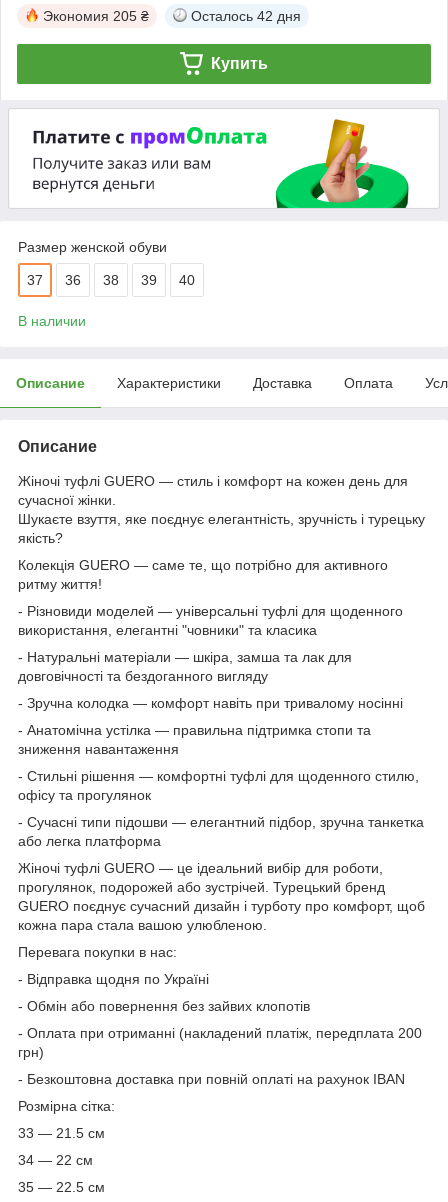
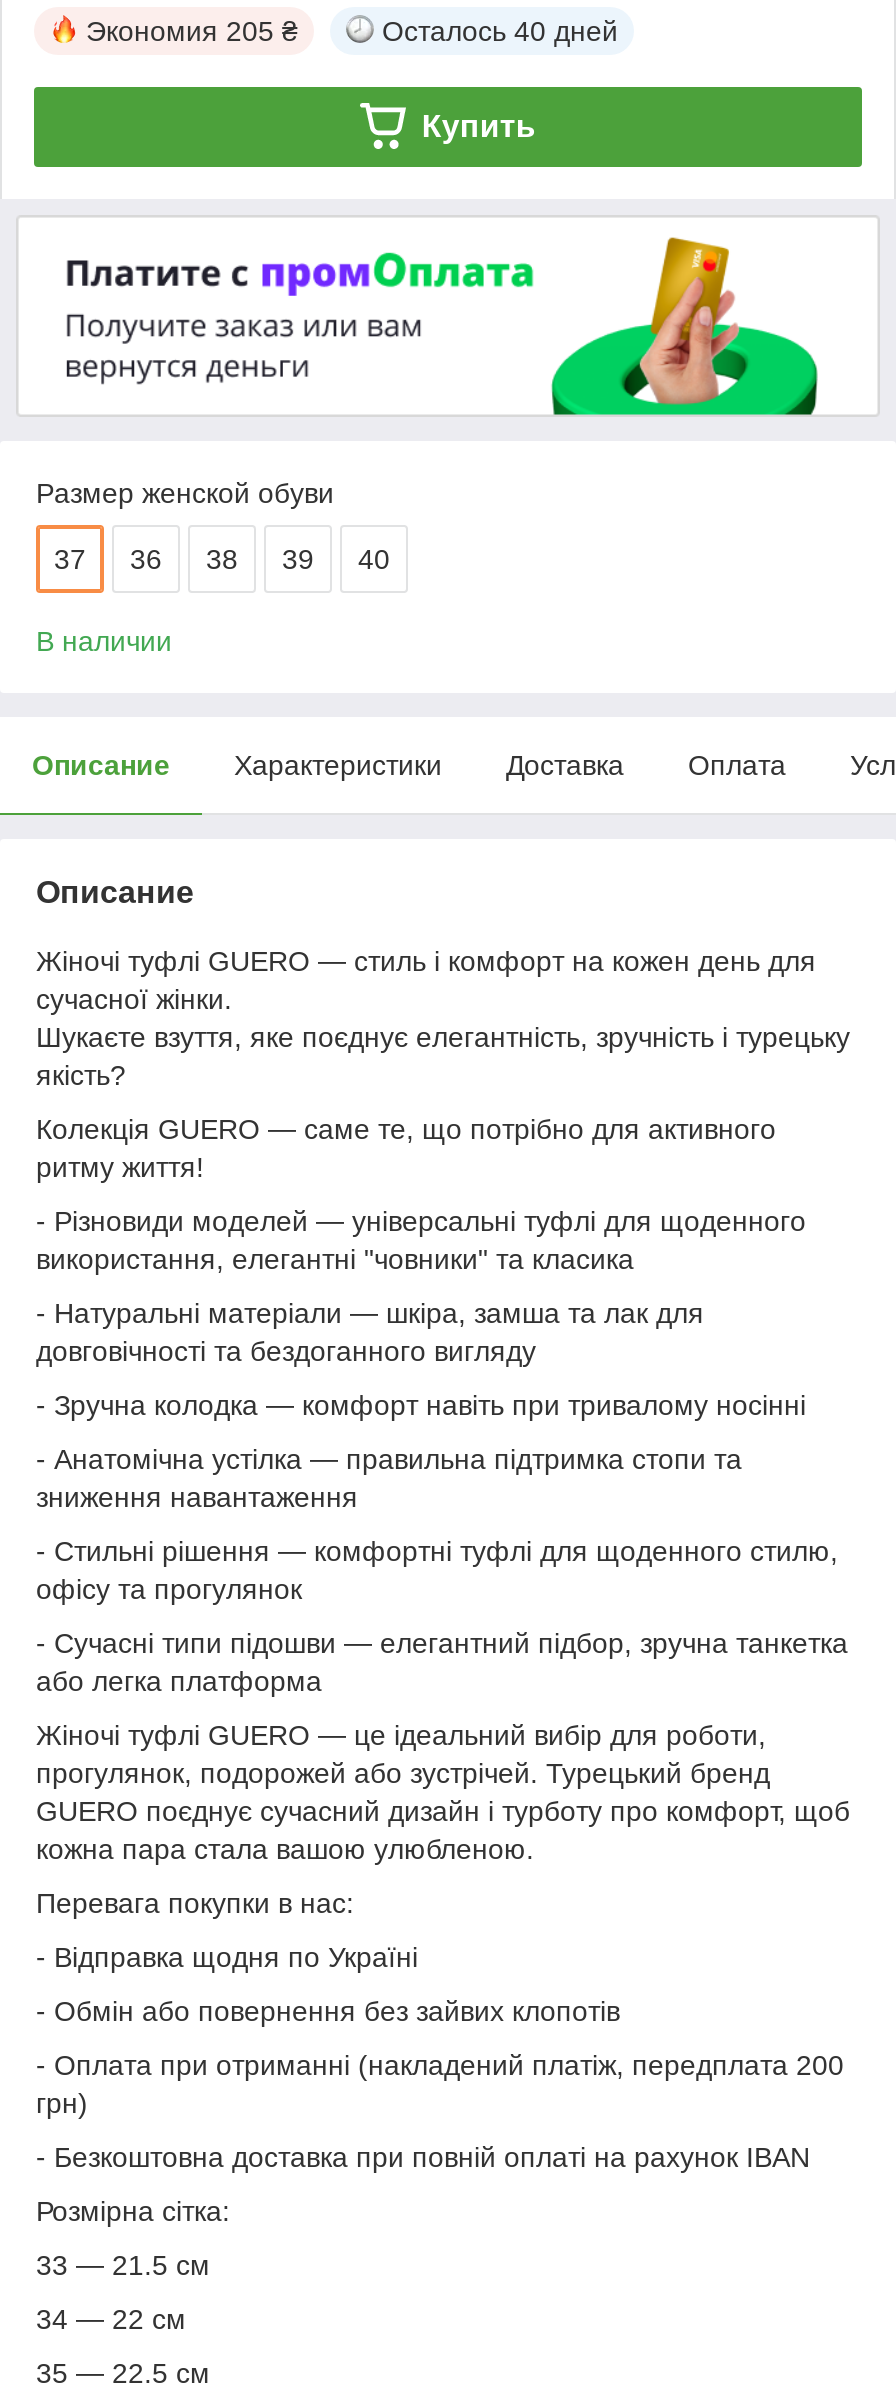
- Осталось 42 дня
+ Осталось 40 дней
